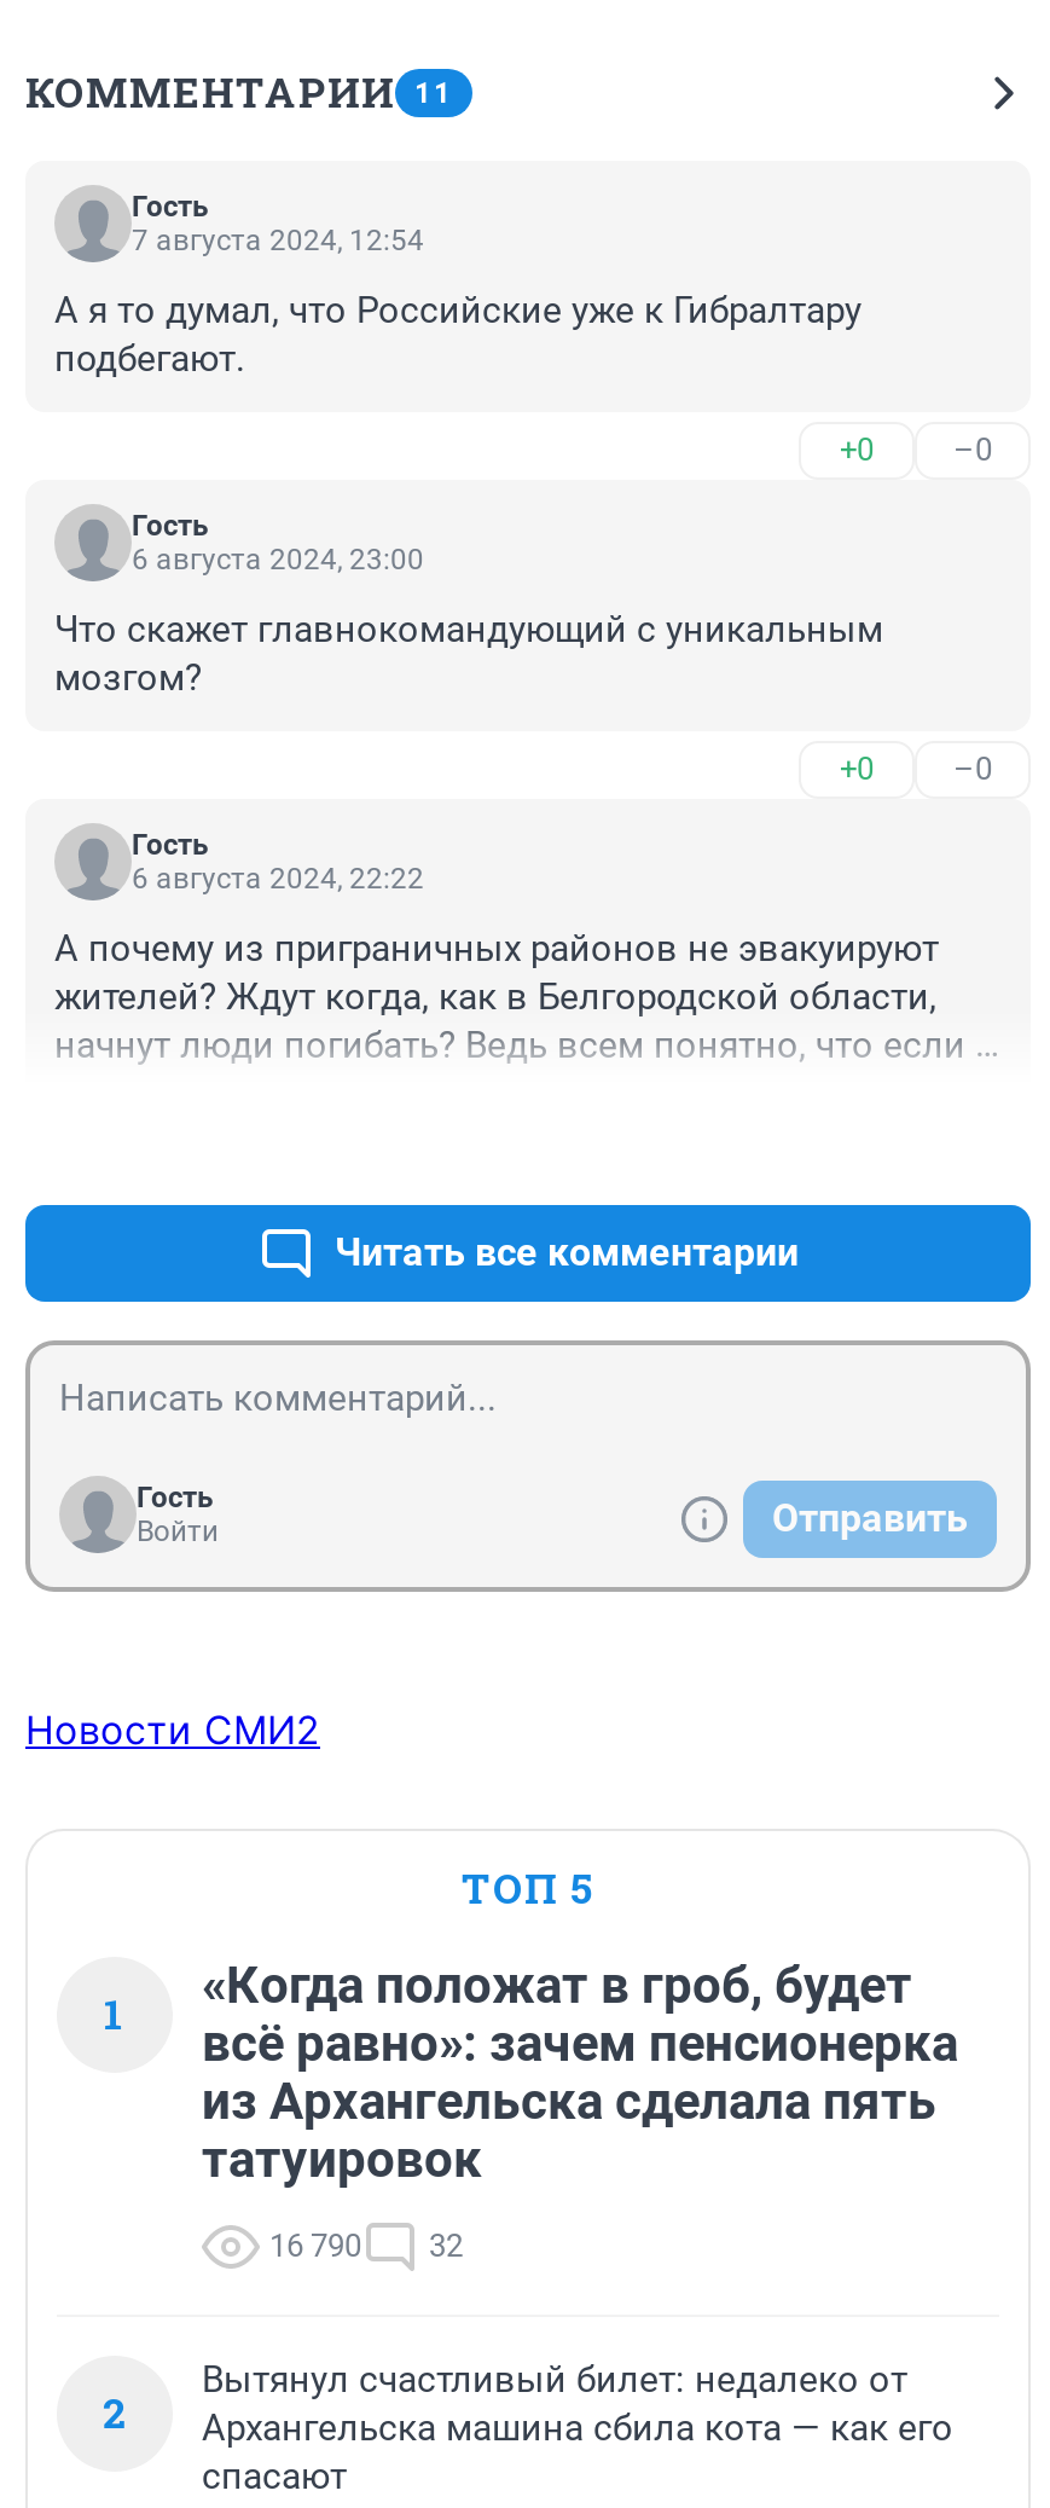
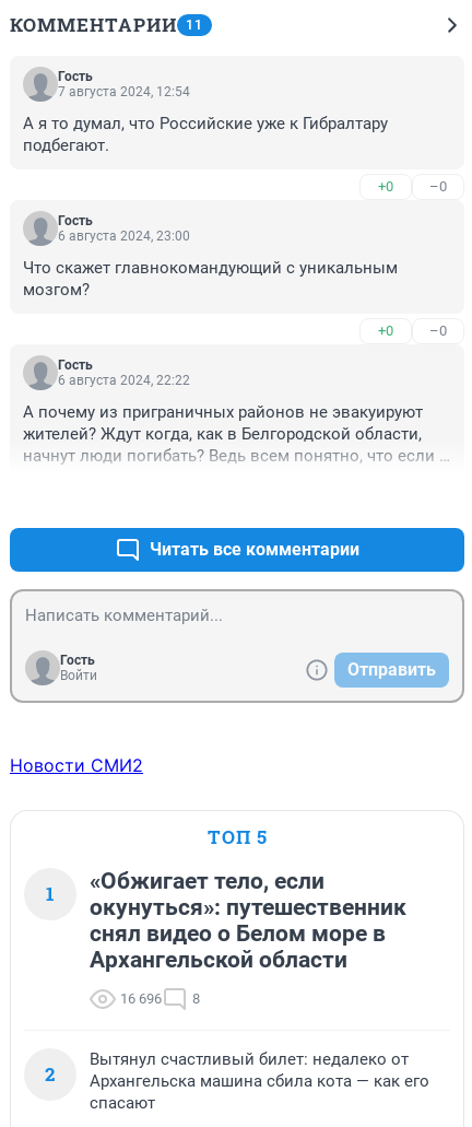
- «Когда положат в гроб, будет
- всё равно»: зачем пенсионерка
- из Архангельска сделала пять
- татуировок
+ «Обжигает тело, если
+ окунуться»: путешественник
+ снял видео о Белом море в
+ Архангельской области

- 16 790
- 32
+ 16 696
+ 8
